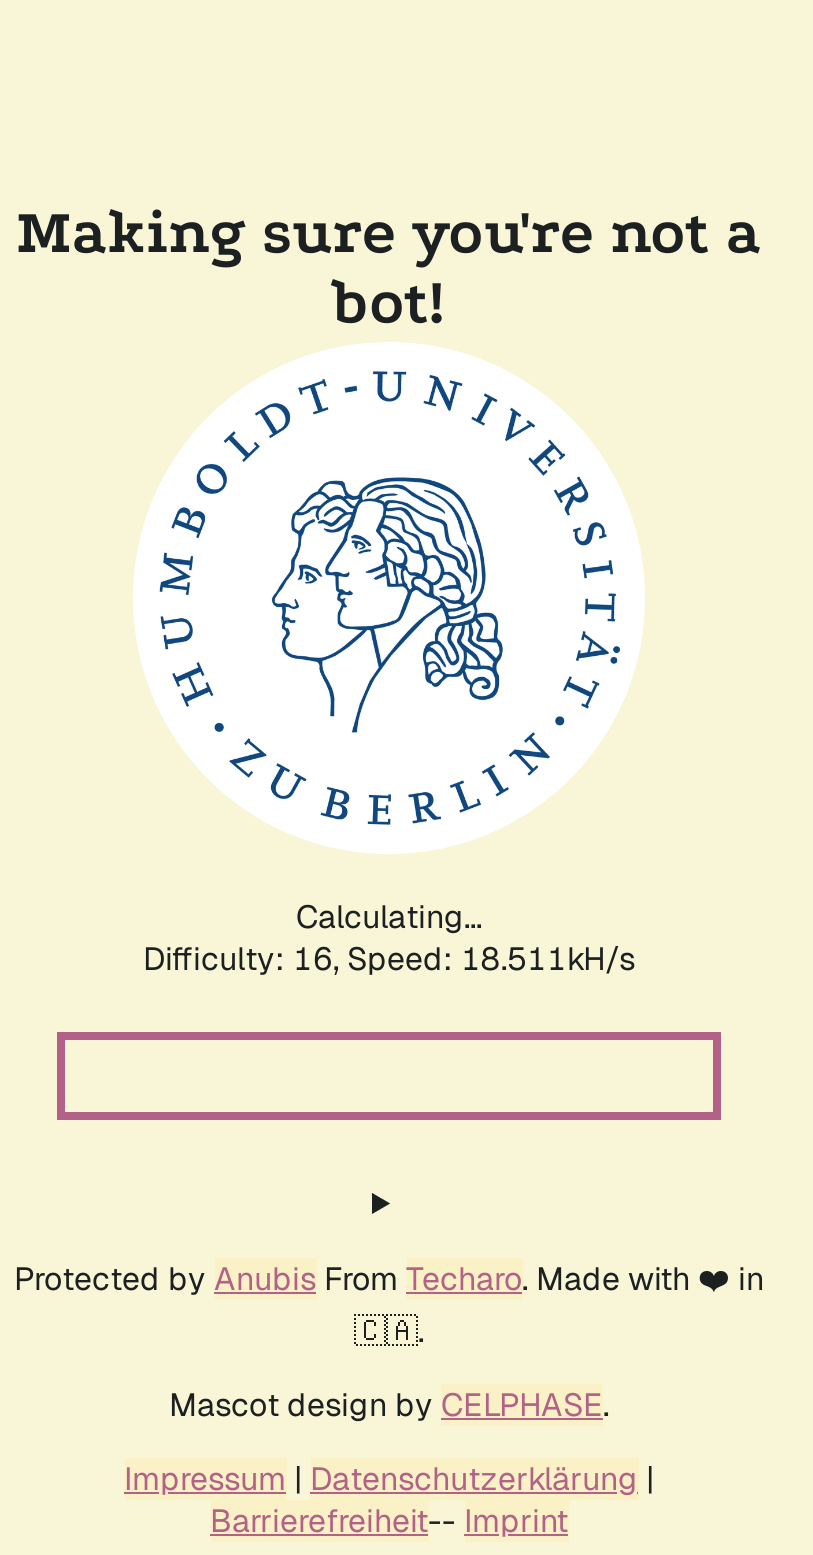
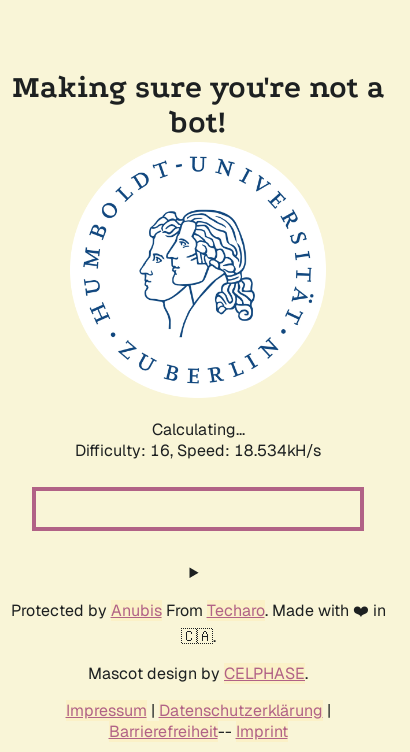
- Difficulty: 16, Speed: 18.511kH/s
+ Difficulty: 16, Speed: 18.534kH/s
